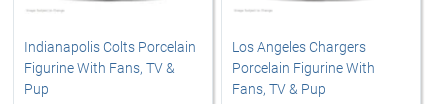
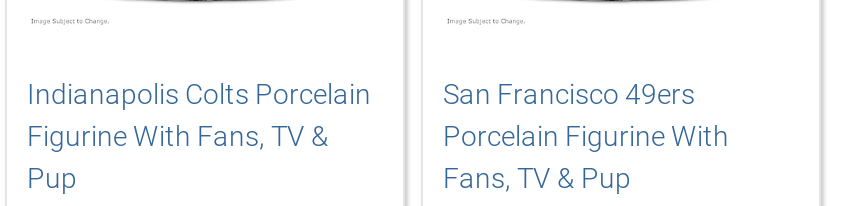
- Los Angeles Chargers
+ San Francisco 49ers
